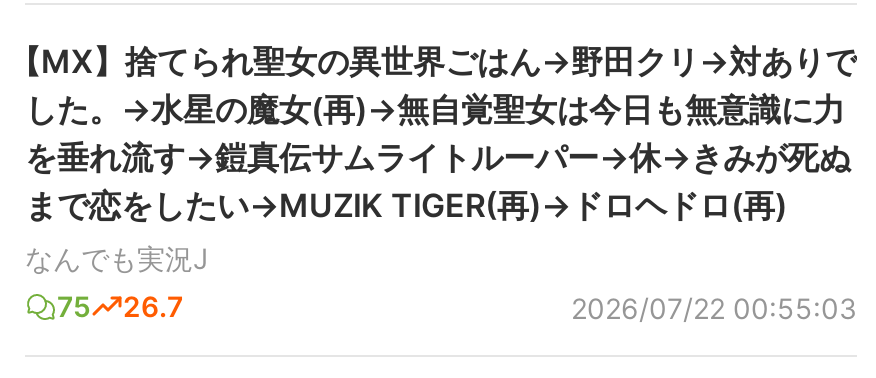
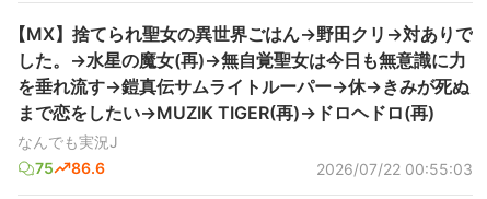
- 75 26.7
+ 75 86.6
